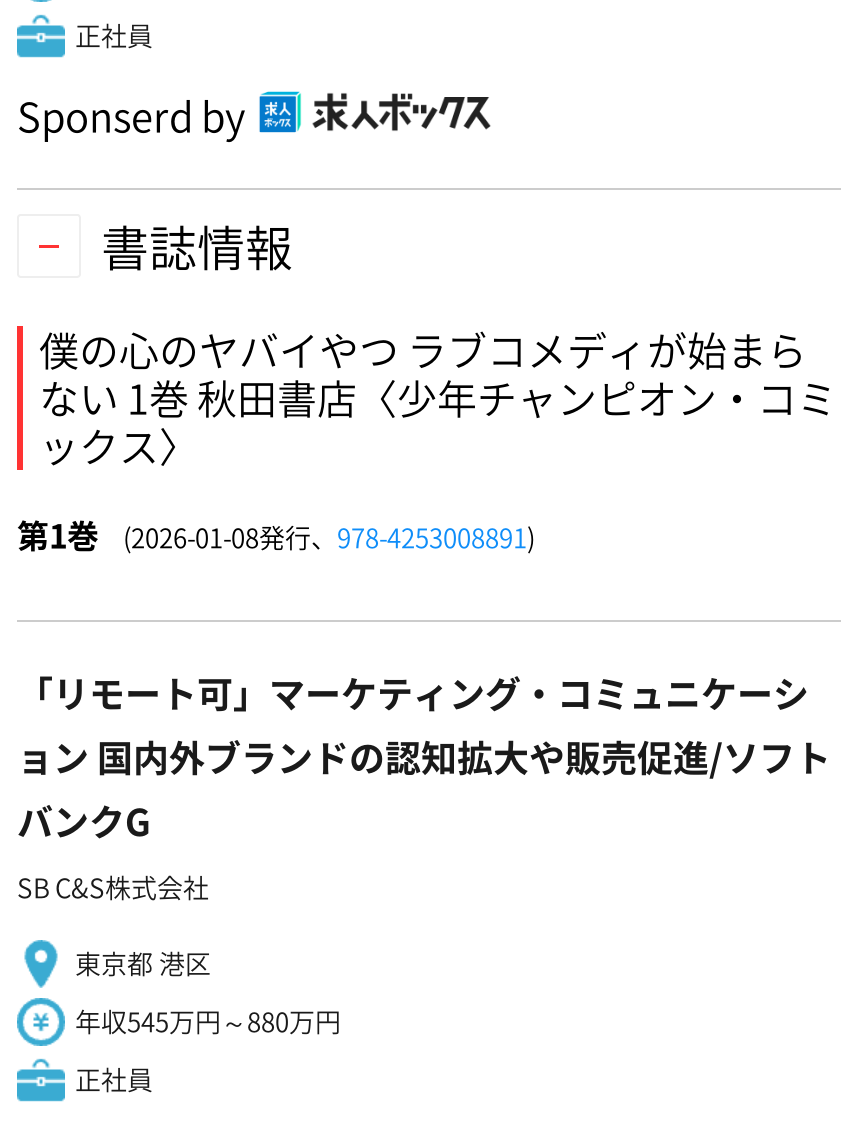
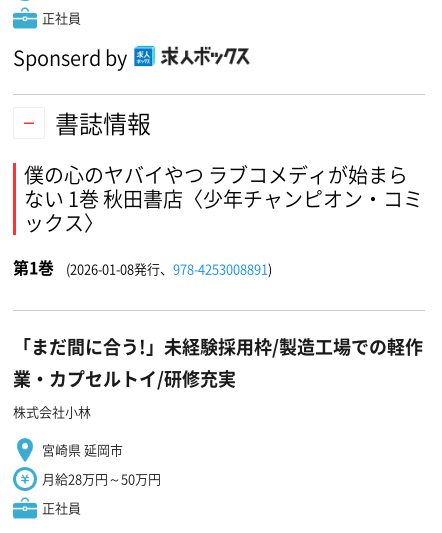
- 「リモート可」マーケティング・コミュニケーシ
- ョン 国内外ブランドの認知拡大や販売促進/ソフト
- バンクG
- SB C&S株式会社
+ 「まだ間に合う!」未経験採用枠/製造工場での軽作
+ 業・カプセルトイ/研修充実
+ 株式会社小林

- 東京都 港区
+ 宮崎県 延岡市

- 年収545万円～880万円
+ 月給28万円～50万円
